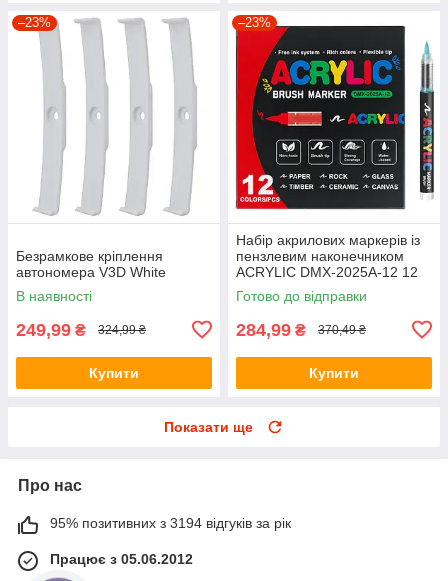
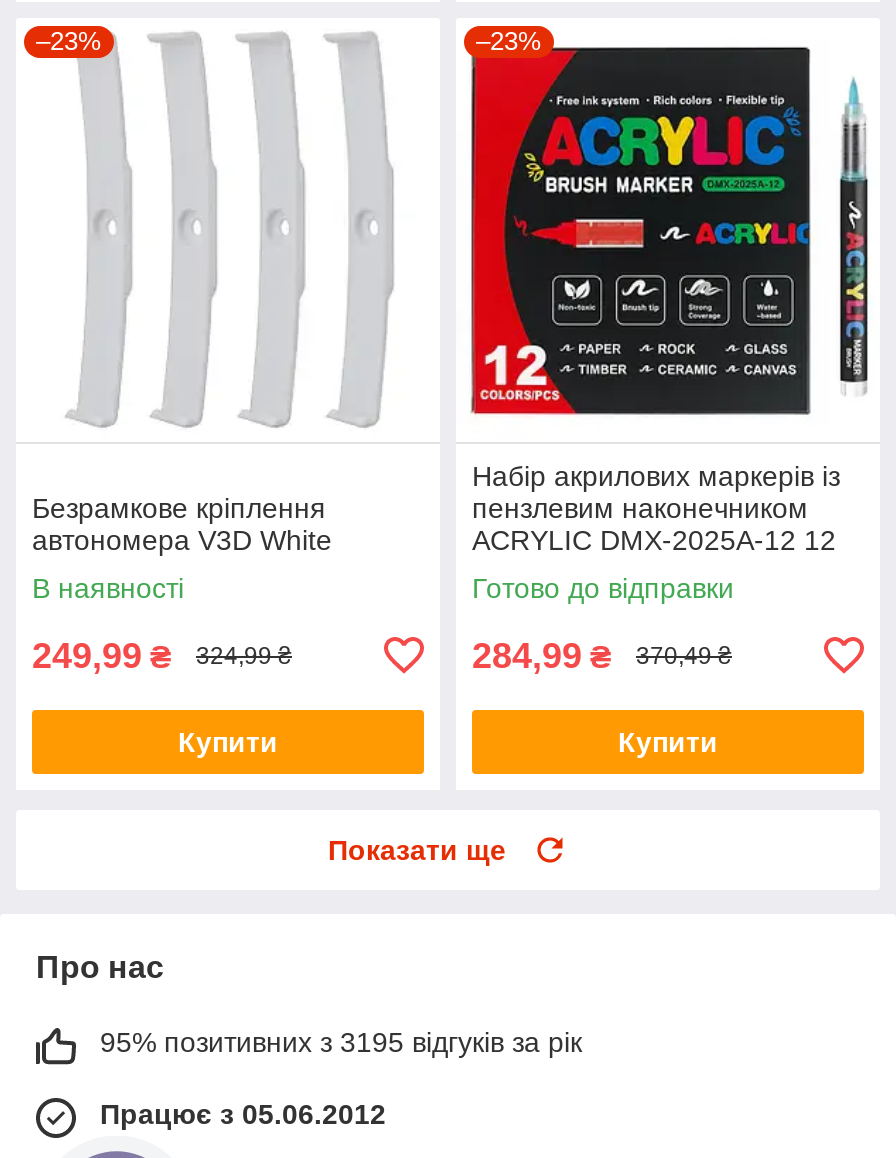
- 95% позитивних з 3194 відгуків за рік
+ 95% позитивних з 3195 відгуків за рік
